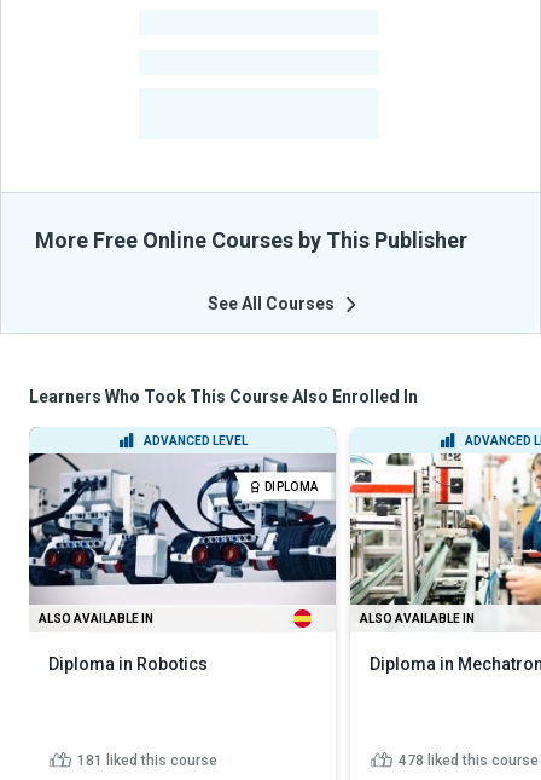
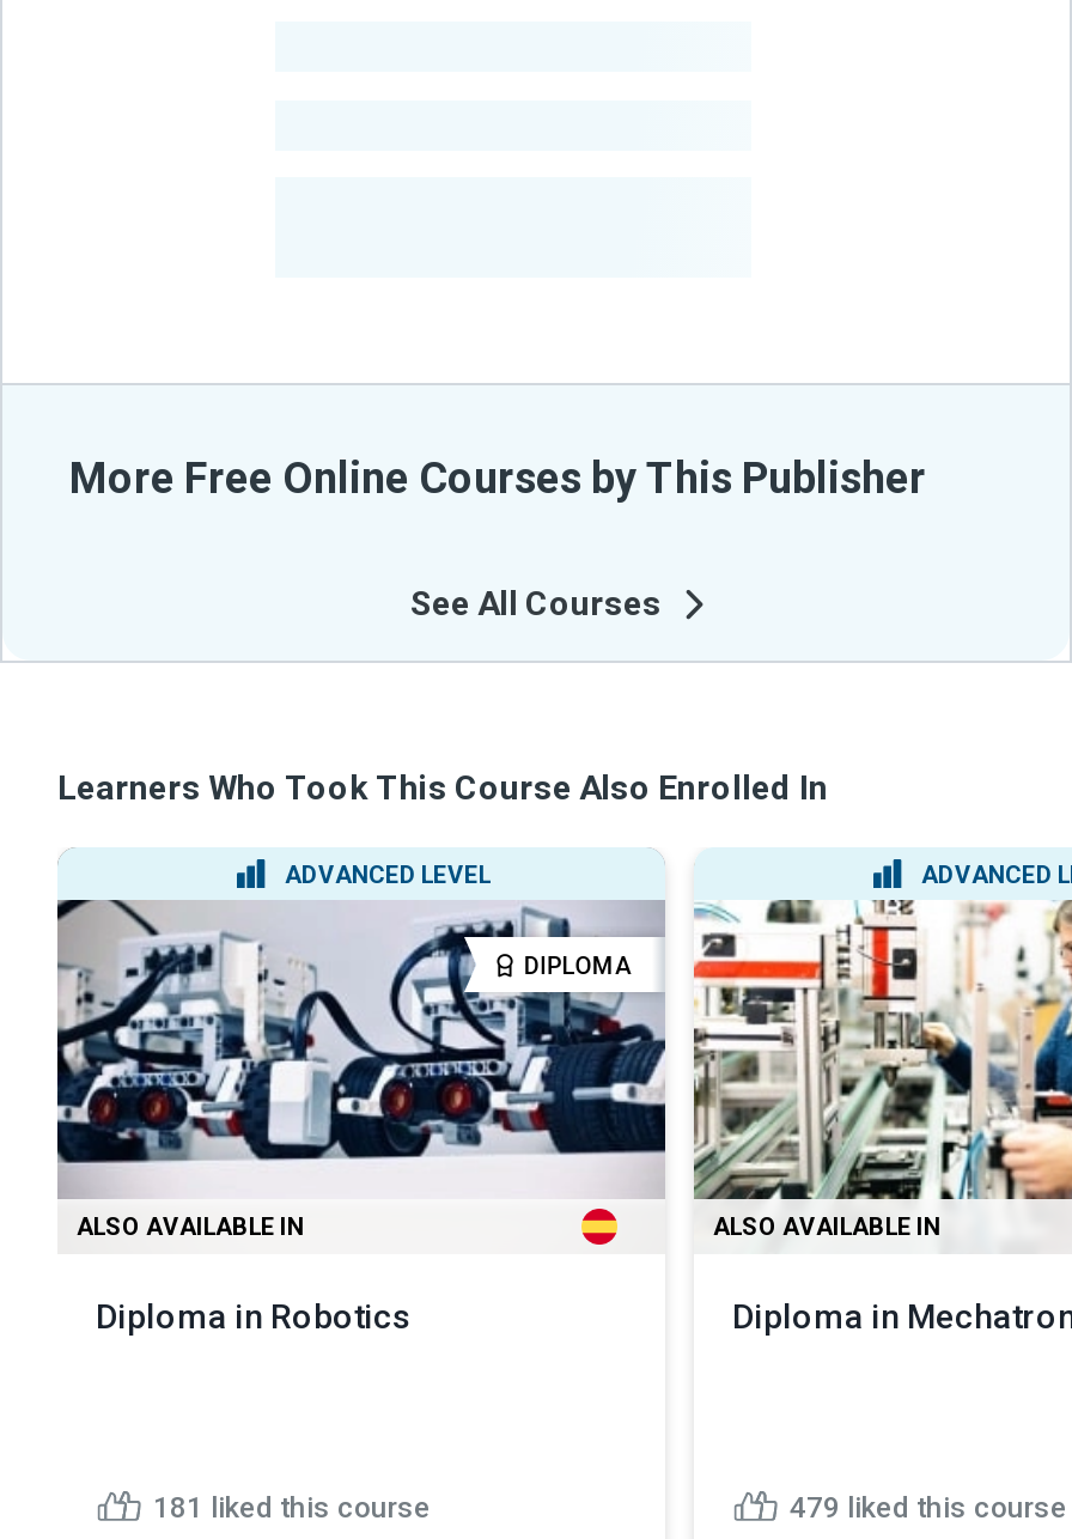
- 478 liked this course
+ 479 liked this course
